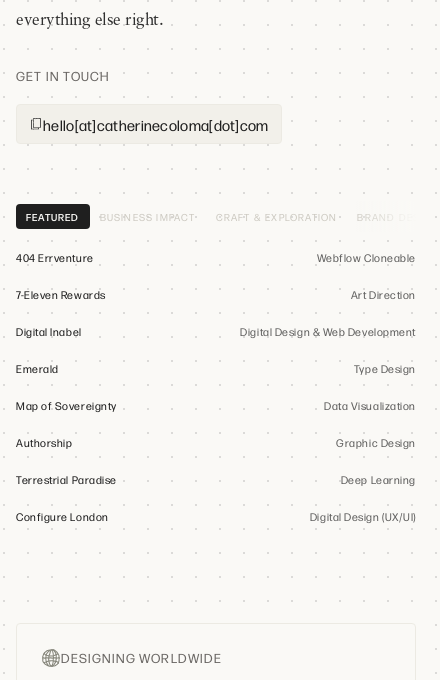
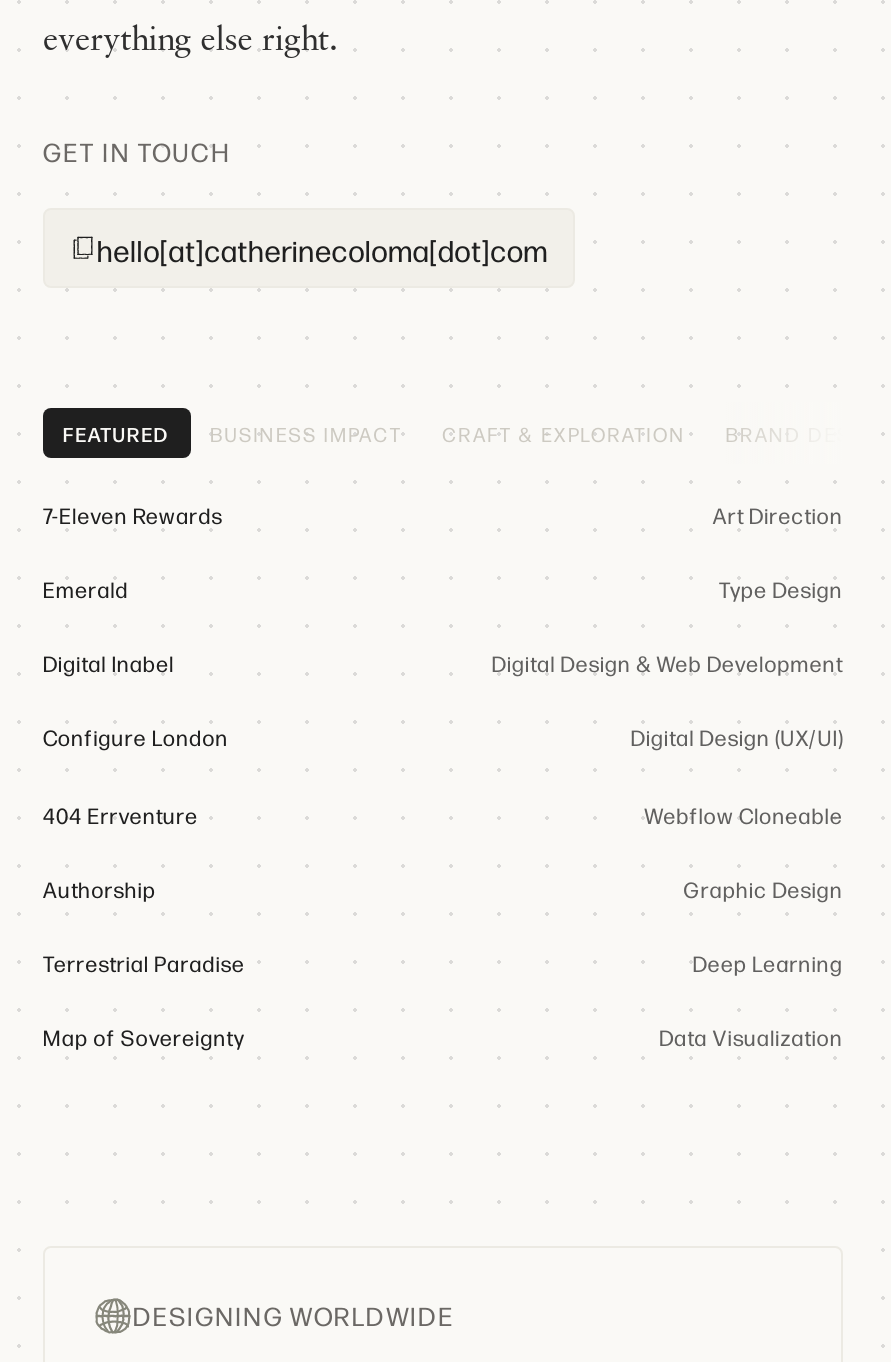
moved down: 404 Errventure | Webflow Cloneable

moved up: 7-Eleven Rewards | Art Direction | Digital Inabel | Digital Design & Web Development | Emerald | Type Design

moved down: Map of Sovereignty | Data Visualization

moved up: Configure London | Digital Design (UX/UI)
